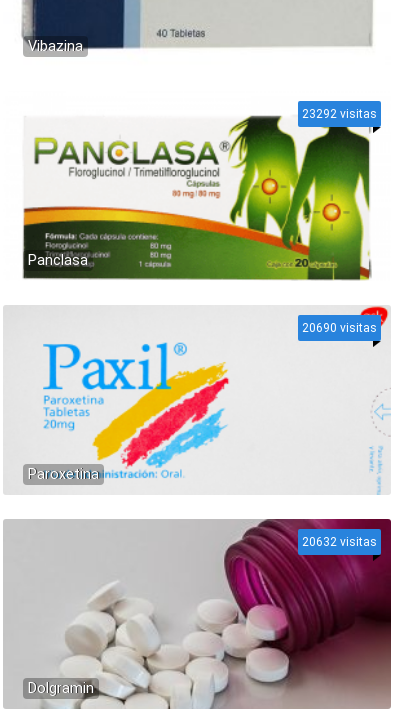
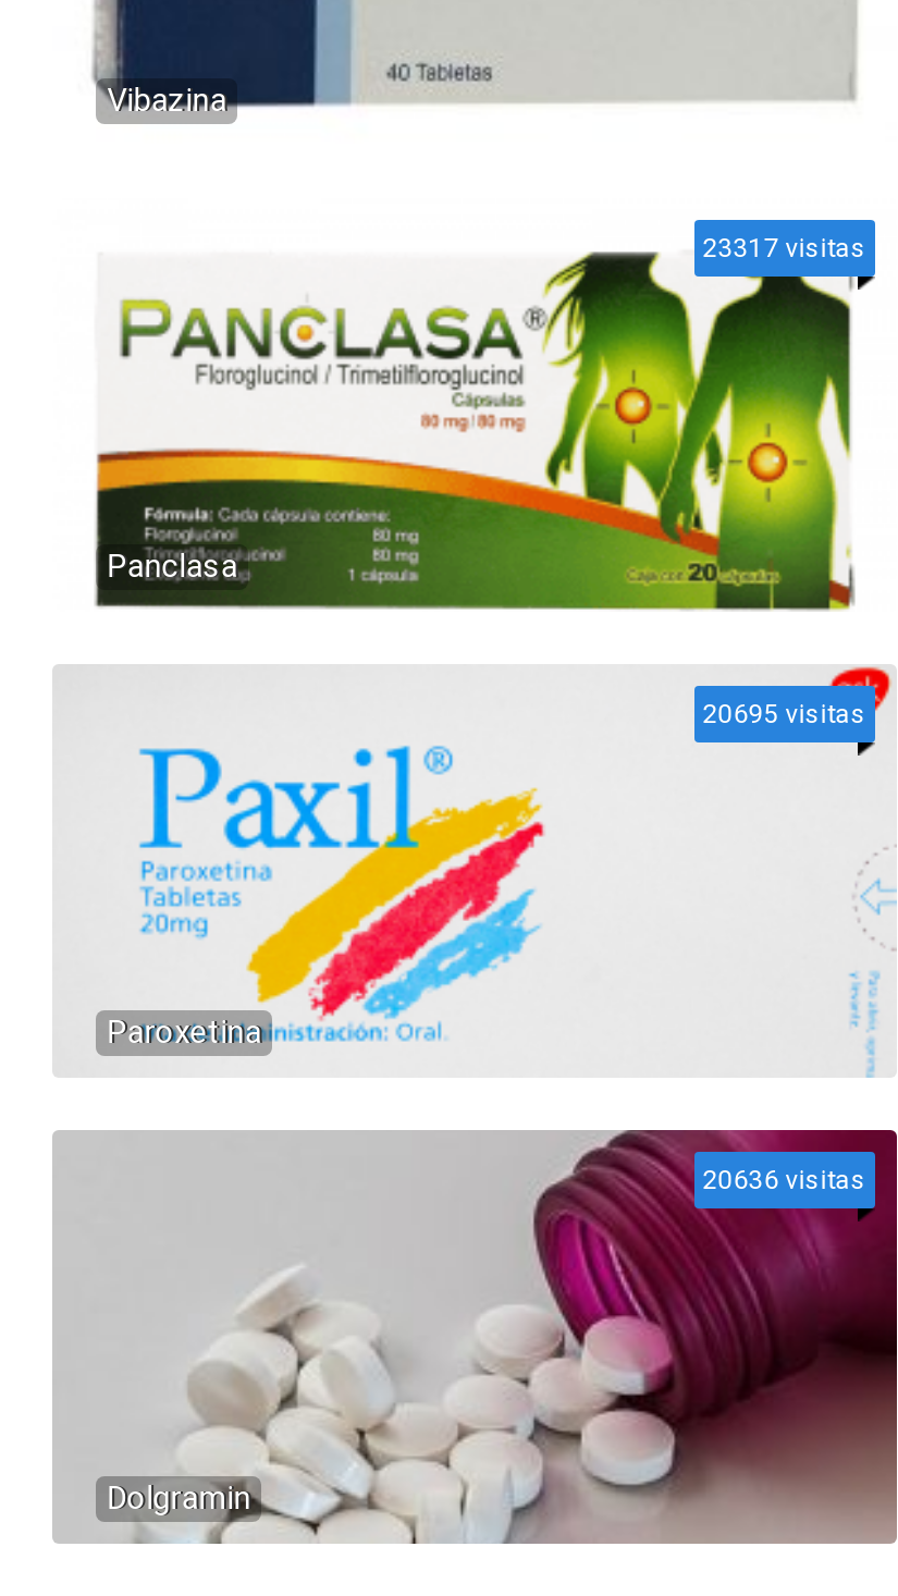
- 23292 visitas
+ 23317 visitas

- 20690 visitas
+ 20695 visitas

- 20632 visitas
+ 20636 visitas
